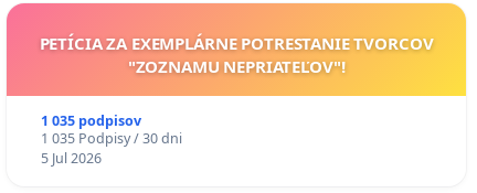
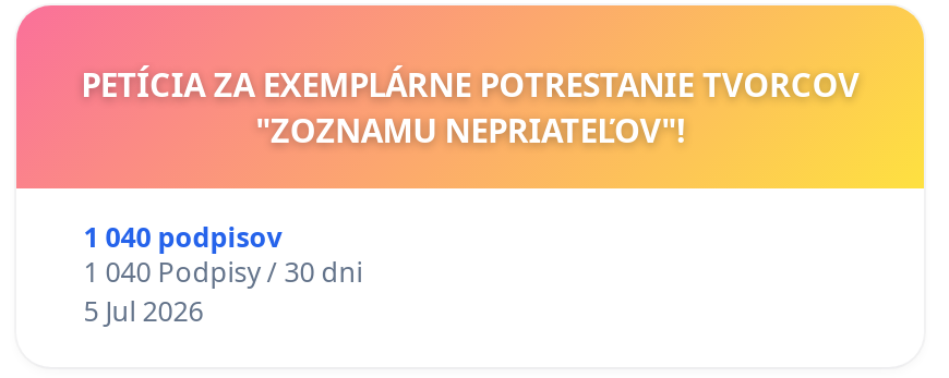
- 1 035 podpisov
+ 1 040 podpisov

- 1 035 Podpisy / 30 dni
+ 1 040 Podpisy / 30 dni
